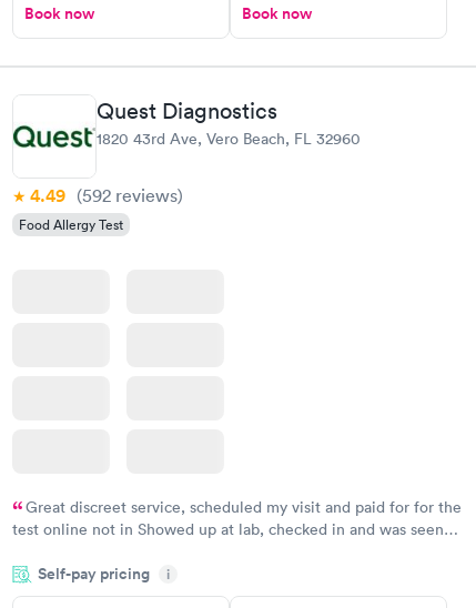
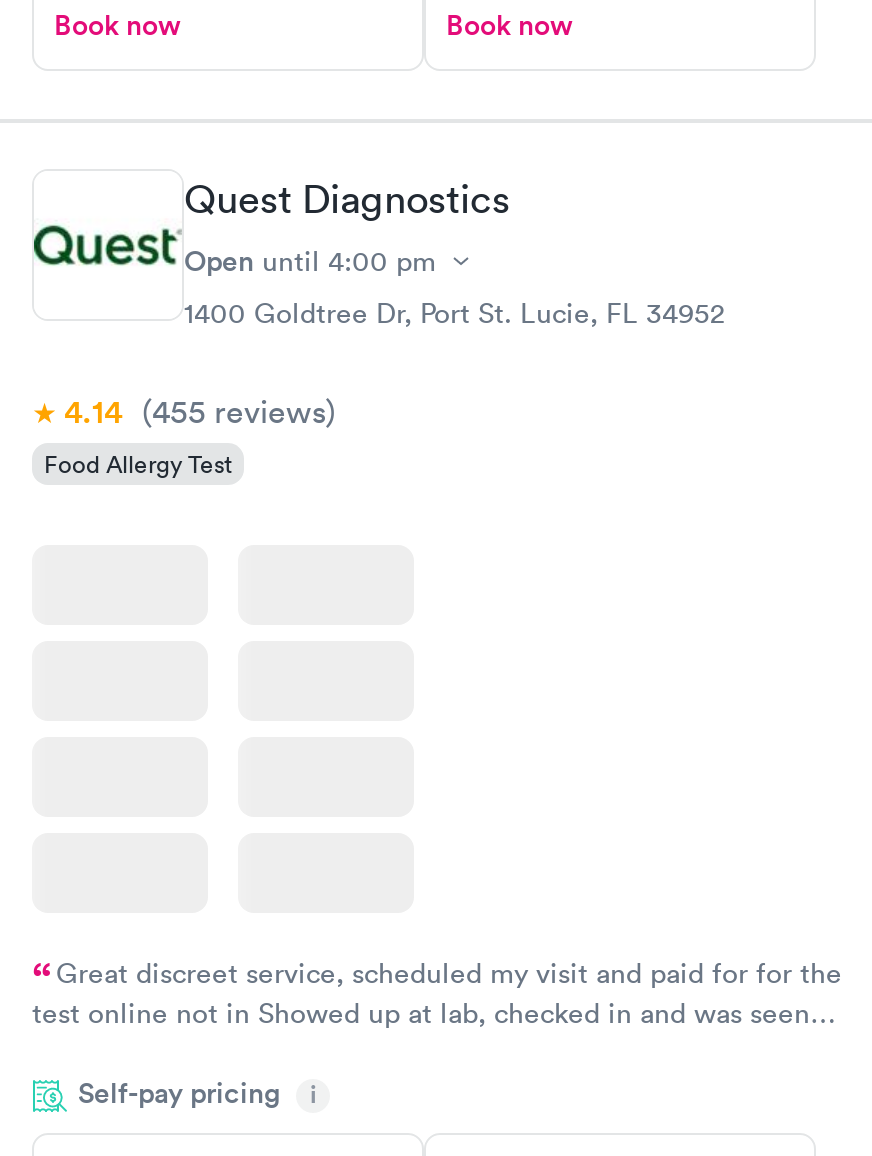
- 1820 43rd Ave, Vero Beach, FL 32960
+ Open until 4:00 pm
+ 1400 Goldtree Dr, Port St. Lucie, FL 34952

- 4.49 (592 reviews)
+ 4.14 (455 reviews)
